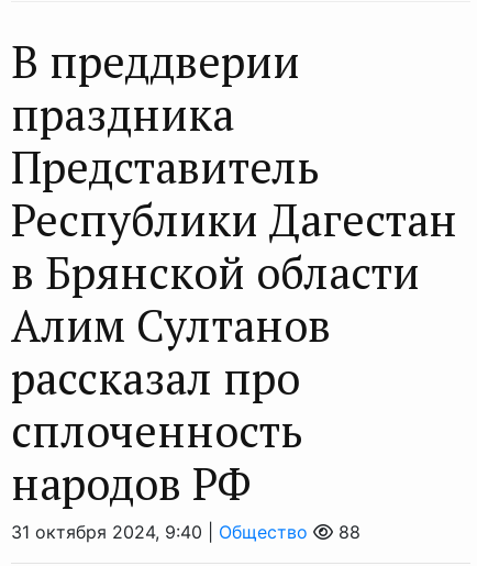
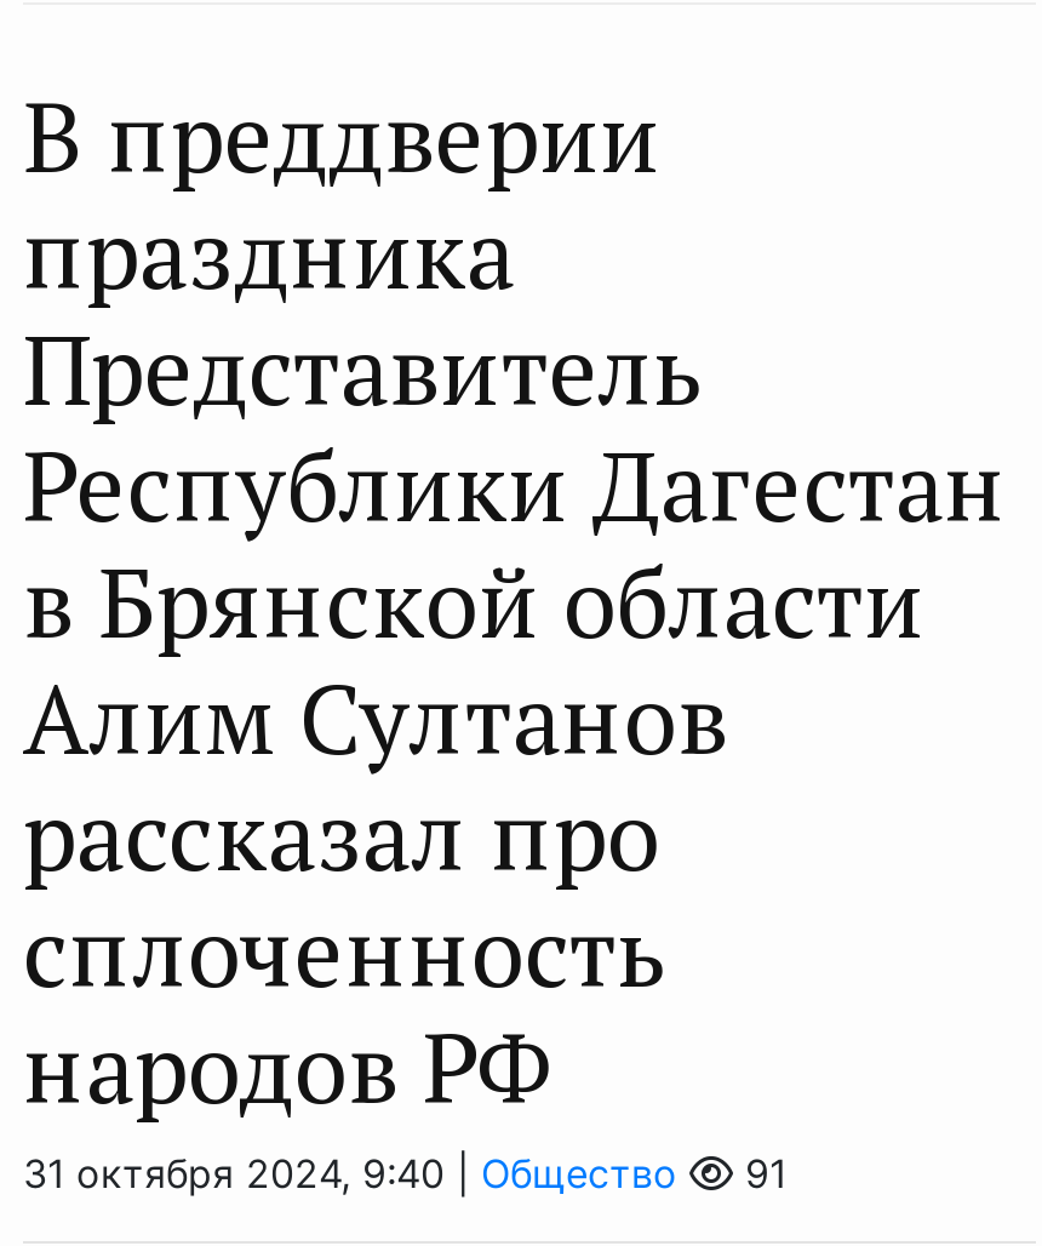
- 88
+ 91
